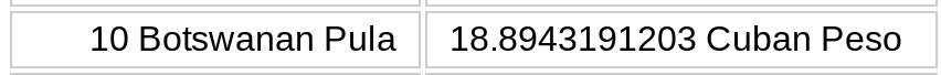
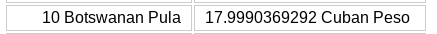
- 10 Botswanan Pula 18.8943191203 Cuban Peso
+ 10 Botswanan Pula 17.9990369292 Cuban Peso
